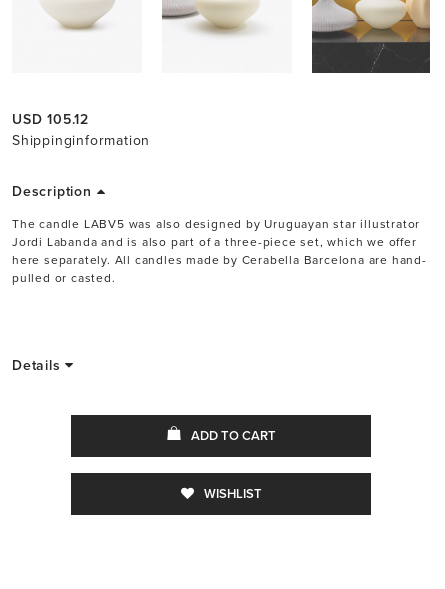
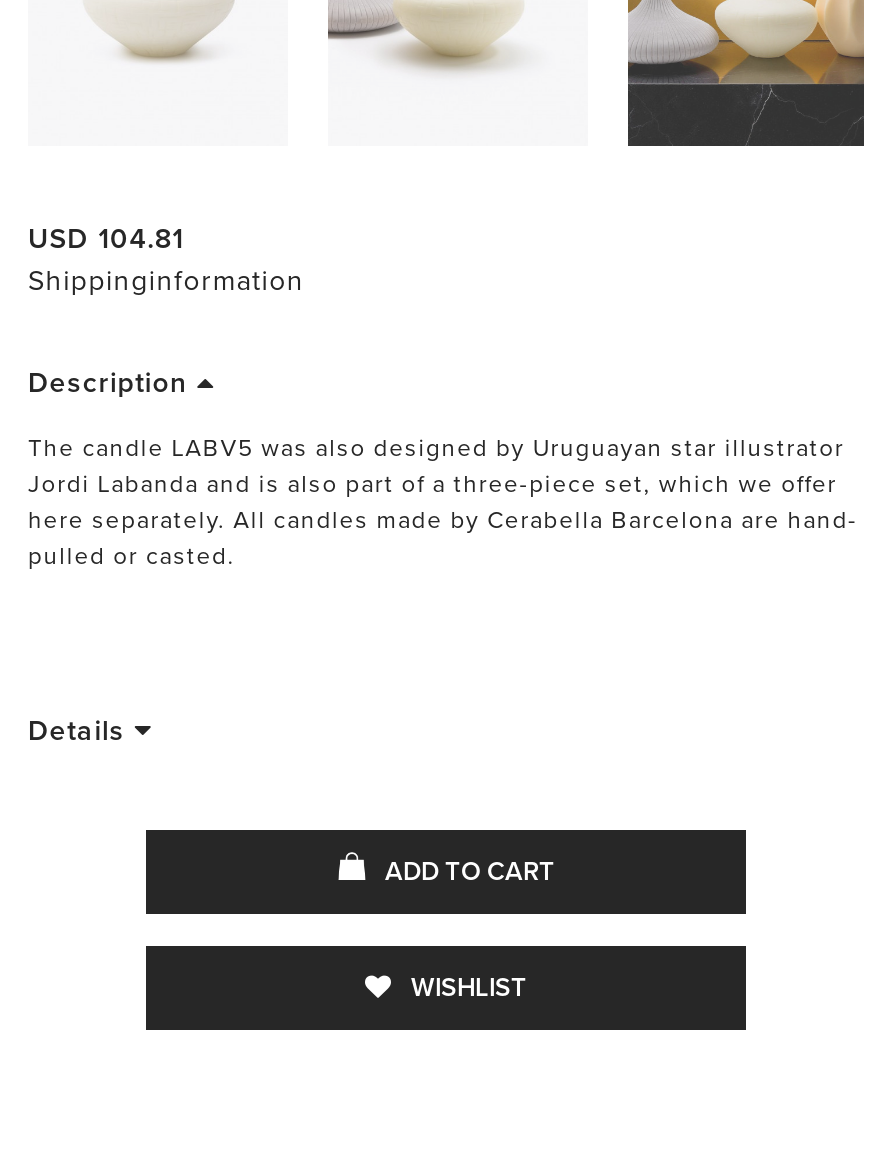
- USD 105.12
+ USD 104.81
